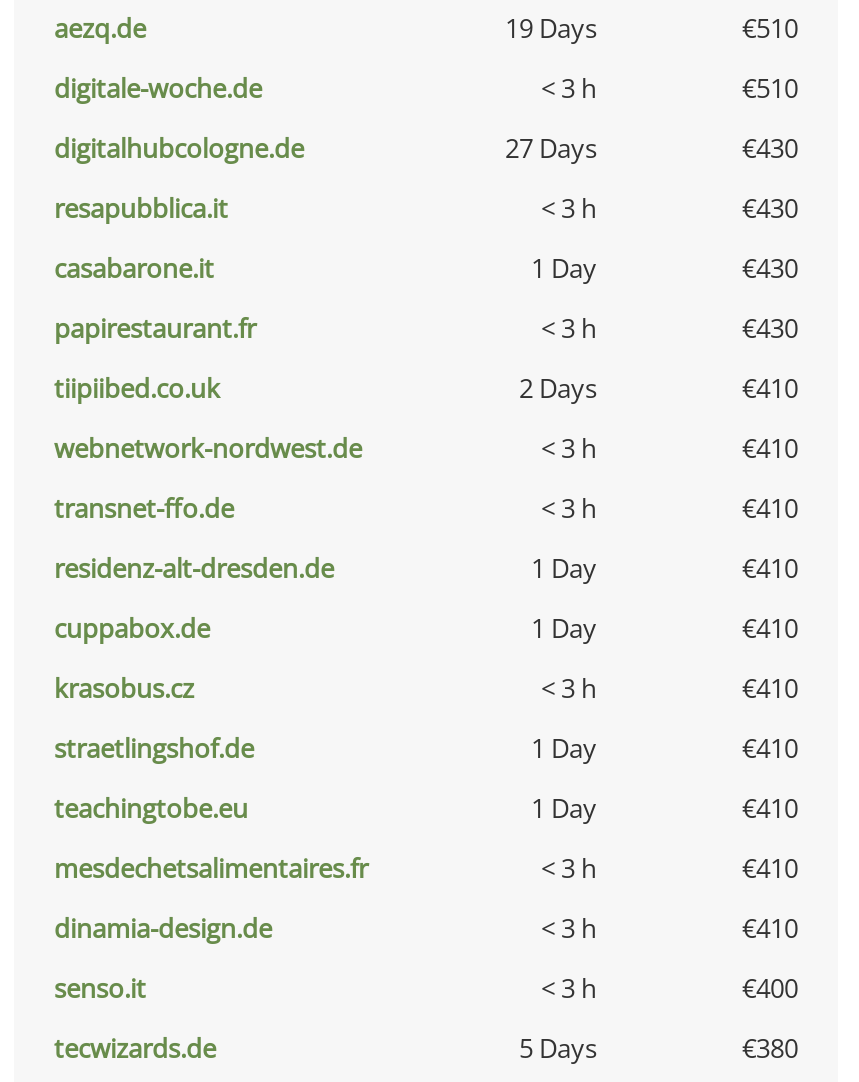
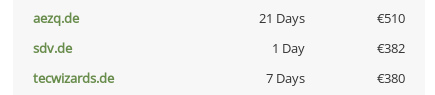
- 19 Days
+ 21 Days

- digitale-woche.de
- < 3 h
- €510
- digitalhubcologne.de
- 27 Days
- €430
- resapubblica.it
- < 3 h
- €430
- casabarone.it
+ sdv.de

- €430
- papirestaurant.fr
- < 3 h
- €430
- tiipiibed.co.uk
- 2 Days
- €410
- webnetwork-nordwest.de
- < 3 h
- €410
- transnet-ffo.de
- < 3 h
- €410
- residenz-alt-dresden.de
- 1 Day
- €410
- cuppabox.de
- 1 Day
- €410
- krasobus.cz
- < 3 h
- €410
- straetlingshof.de
- 1 Day
- €410
- teachingtobe.eu
- 1 Day
- €410
- mesdechetsalimentaires.fr
- < 3 h
- €410
- dinamia-design.de
- < 3 h
- €410
- senso.it
- < 3 h
- €400
+ €382

- 5 Days
+ 7 Days
